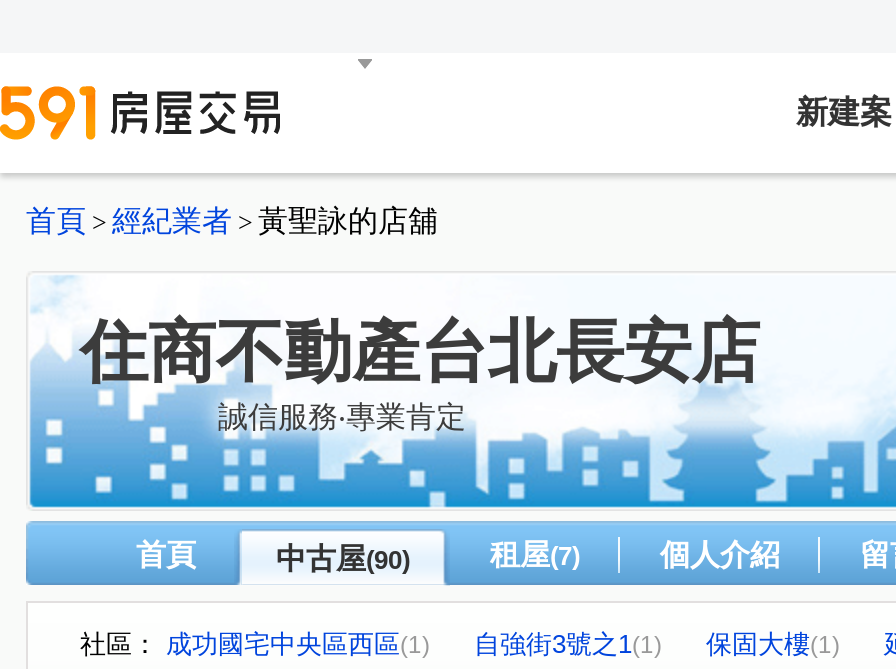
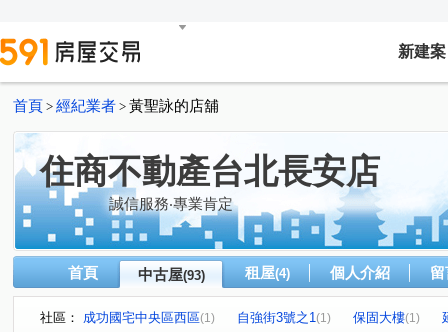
- 中古屋(90)
+ 中古屋(93)

- 租屋(7)
+ 租屋(4)
